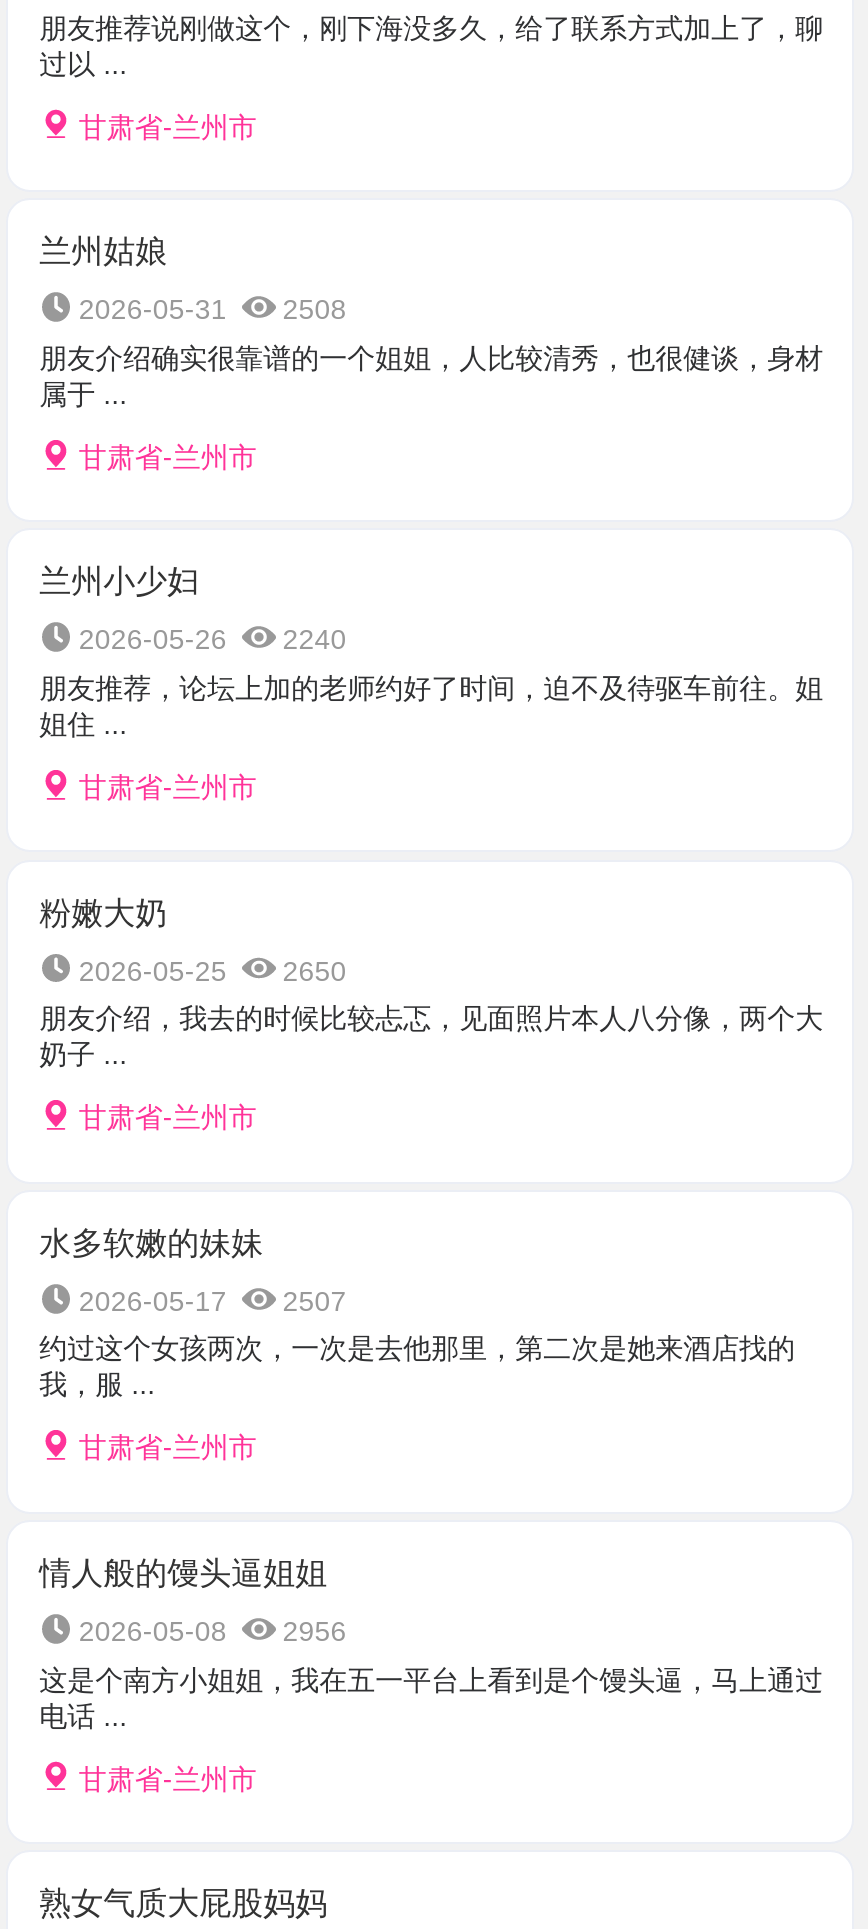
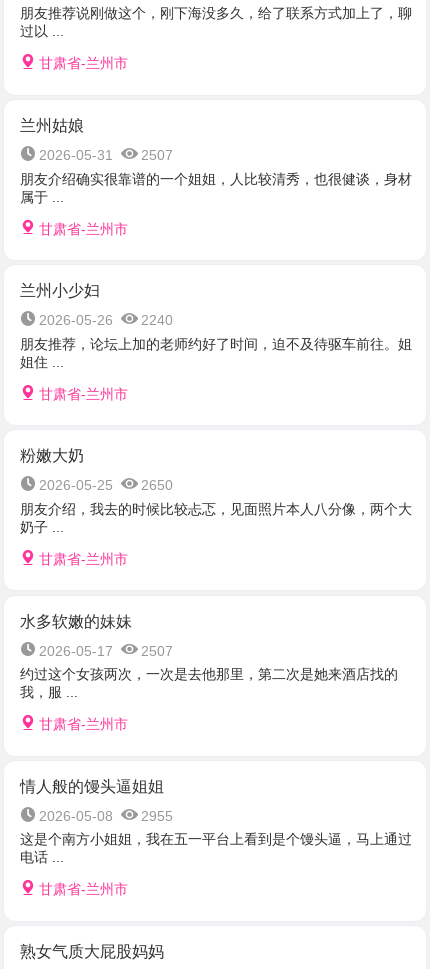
- 2026-05-31 2508
+ 2026-05-31 2507

- 2026-05-08 2956
+ 2026-05-08 2955
